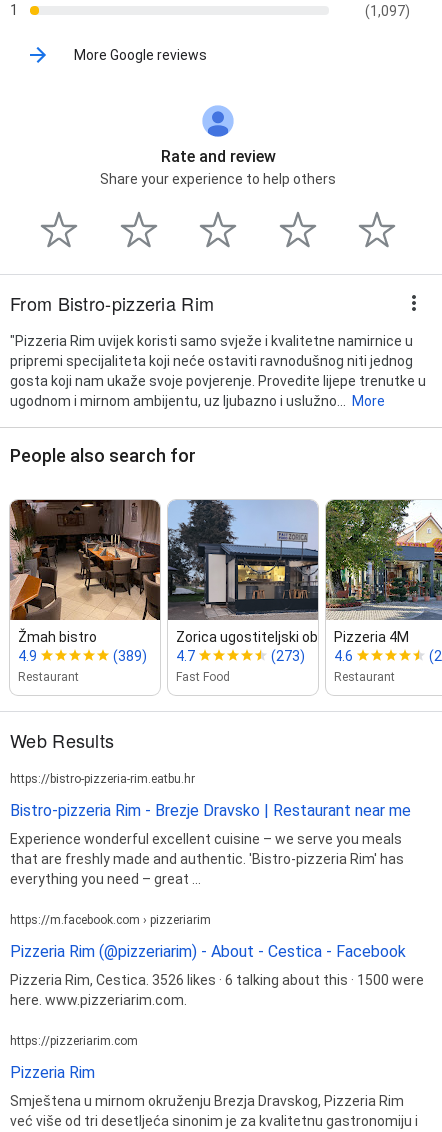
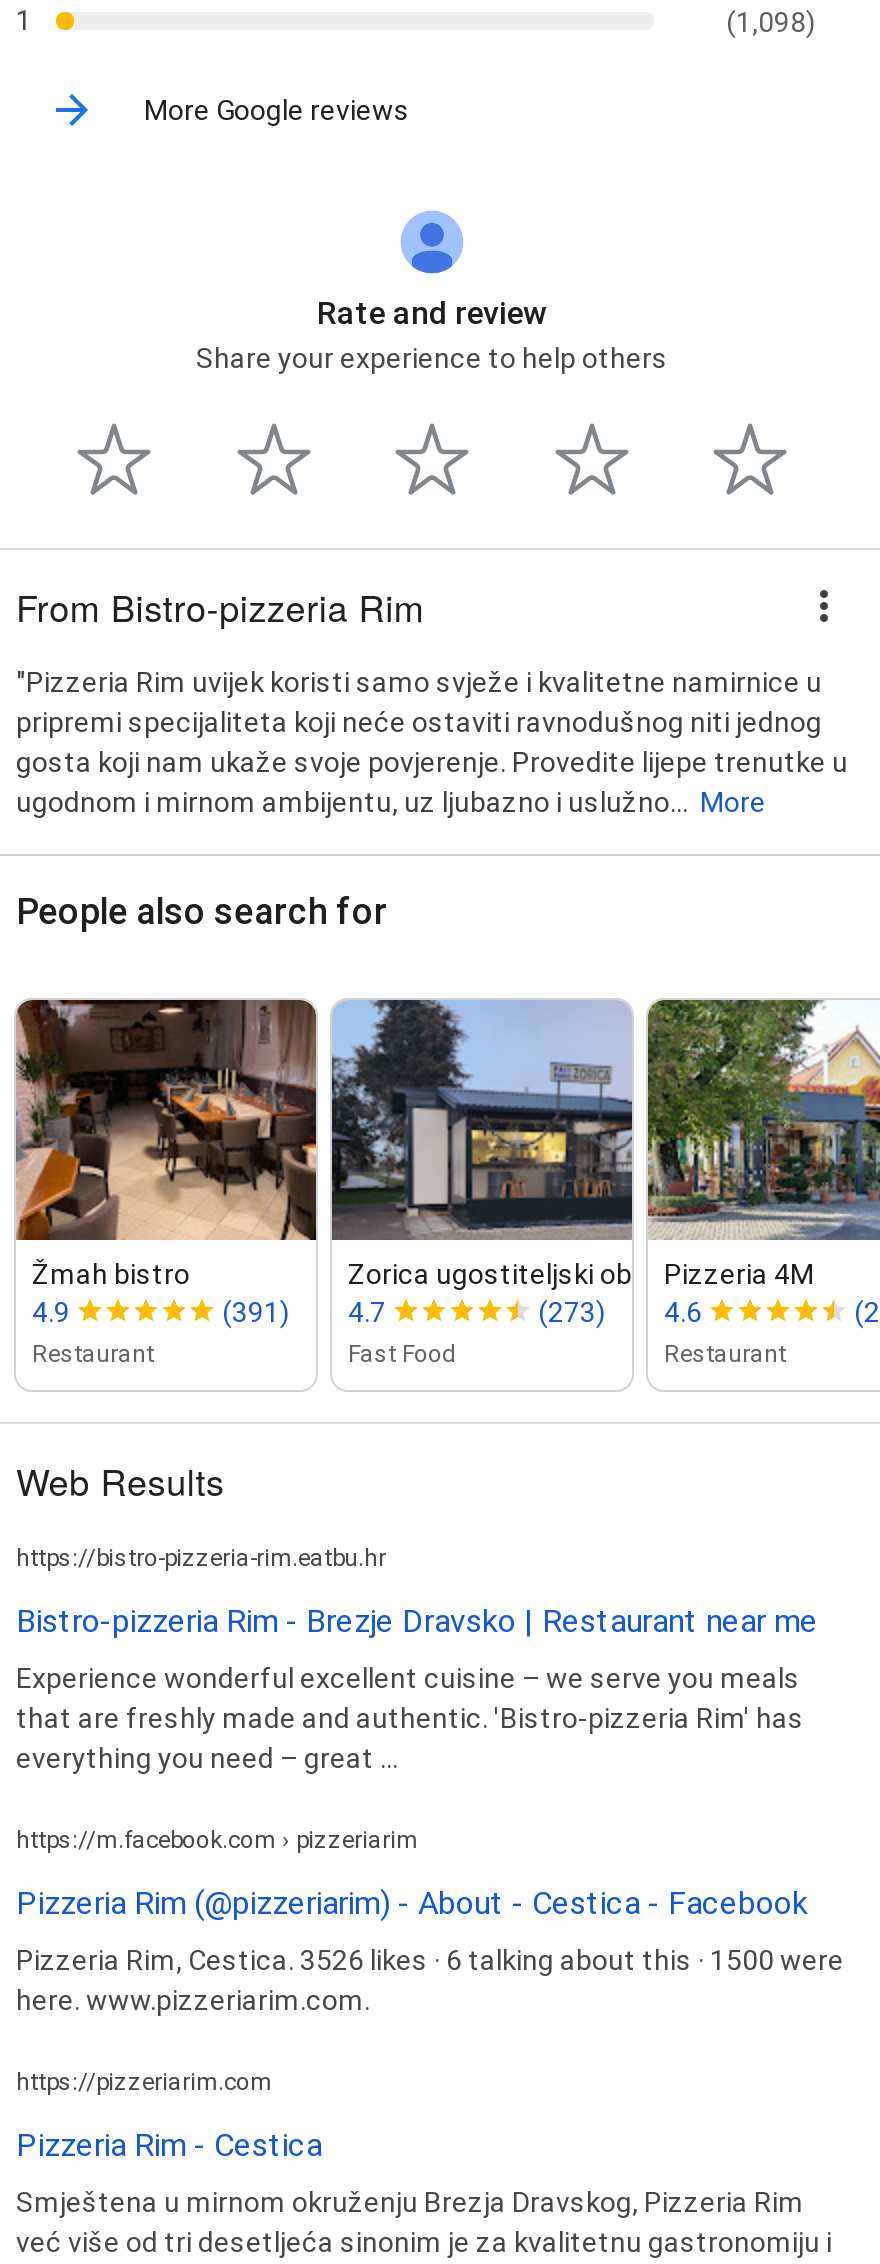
- (1,097)
+ (1,098)

- (389) 4.7
+ (391) 4.7

- Pizzeria Rim
+ Pizzeria Rim - Cestica
